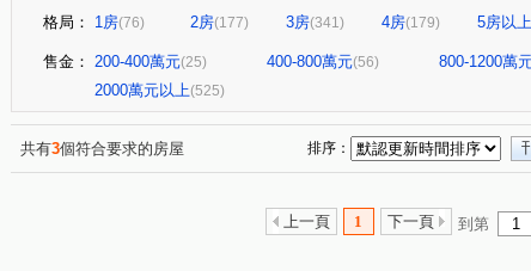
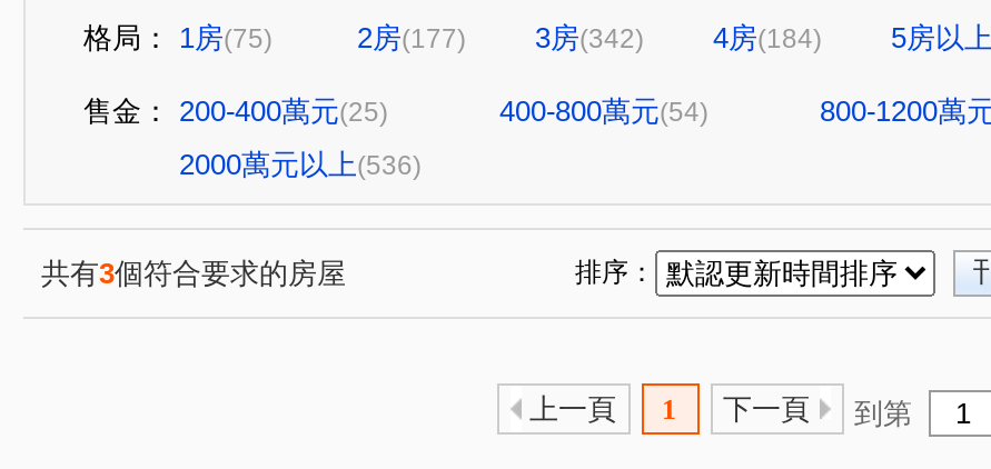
- 格局： 1房(76)
+ 格局： 1房(75)

- 3房(341)
+ 3房(342)

- 4房(179)
+ 4房(184)

- 400-800萬元(56)
+ 400-800萬元(54)

- 2000萬元以上(525)
+ 2000萬元以上(536)
